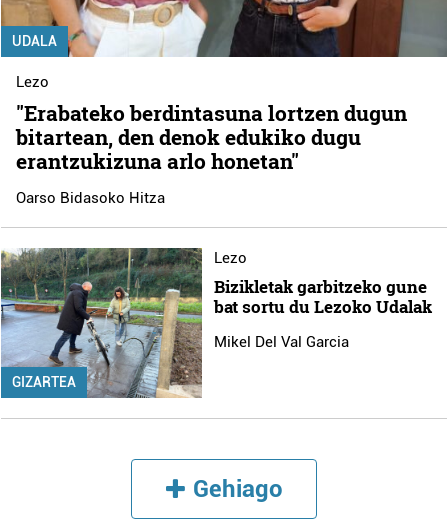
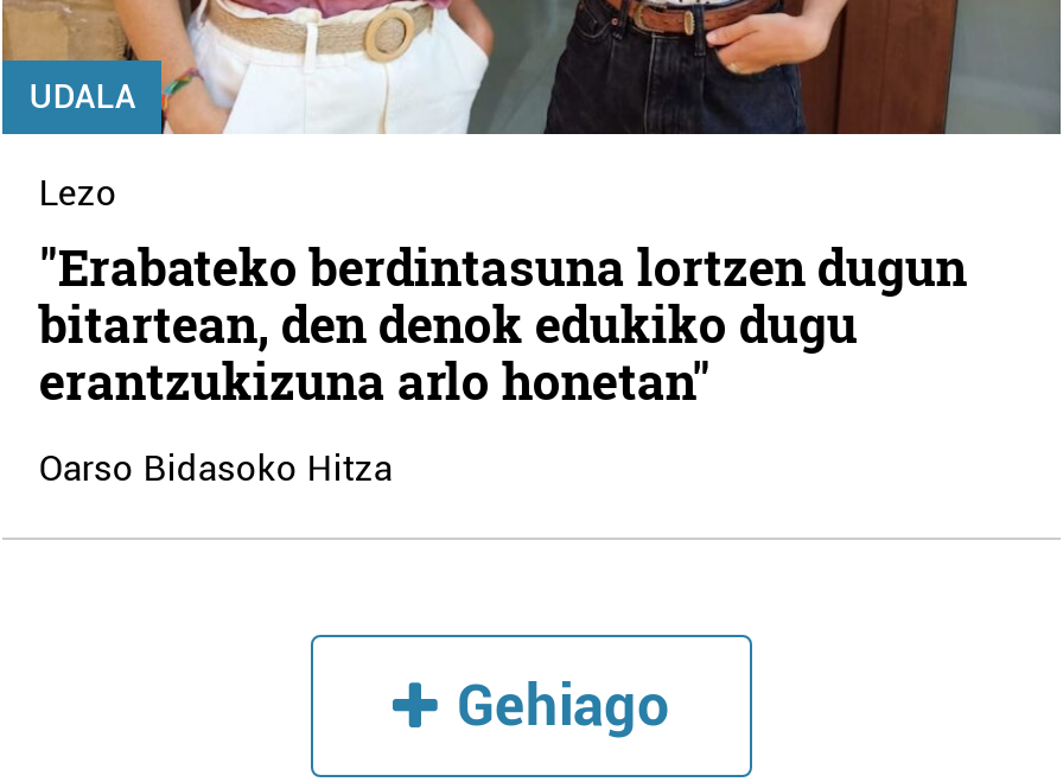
- [image]
- GIZARTEA

- Lezo
- Bizikletak garbitzeko gune
- bat sortu du Lezoko Udalak
- Mikel Del Val Garcia
